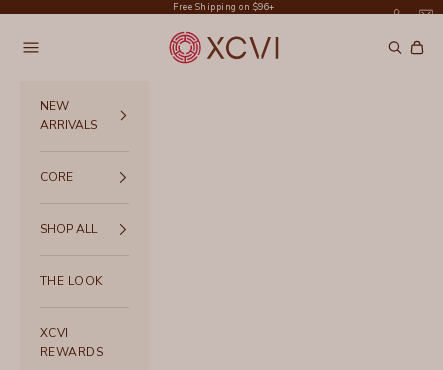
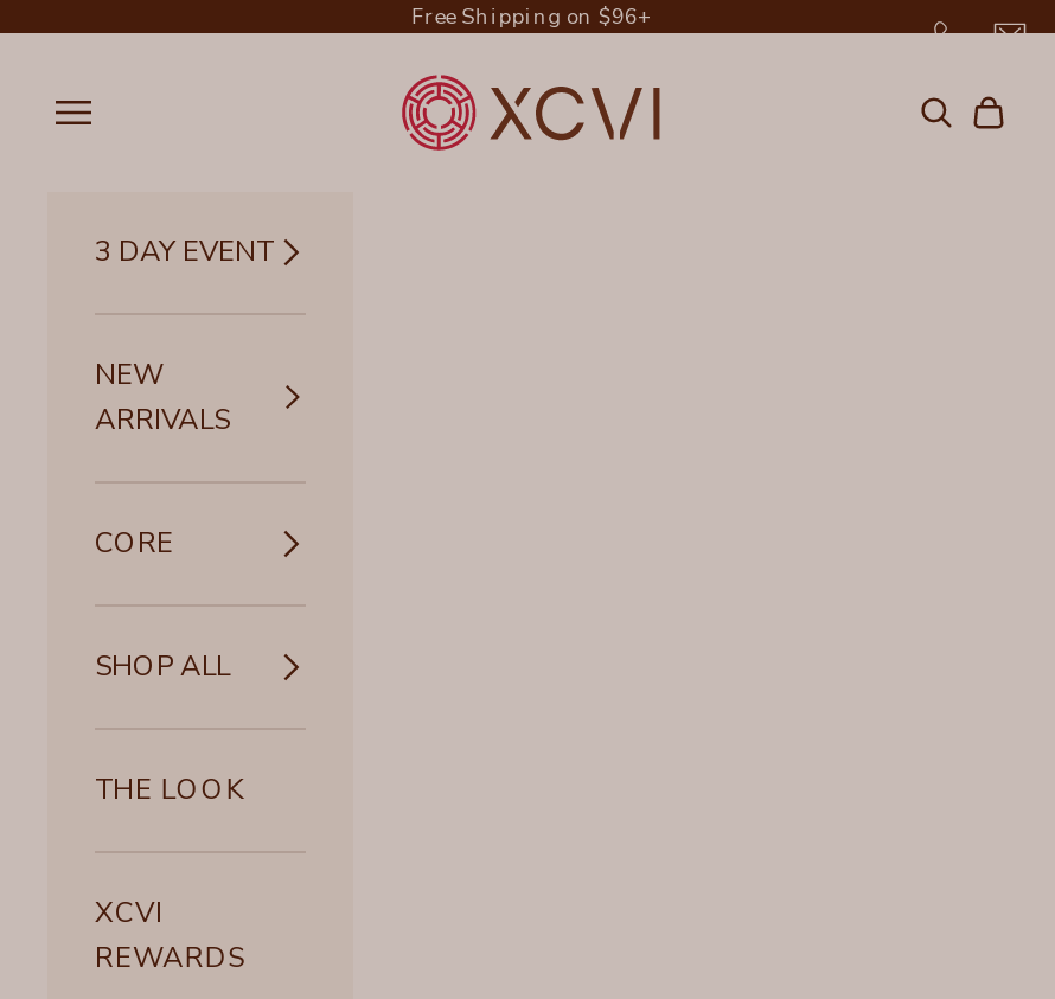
+ 3 DAY EVENT
